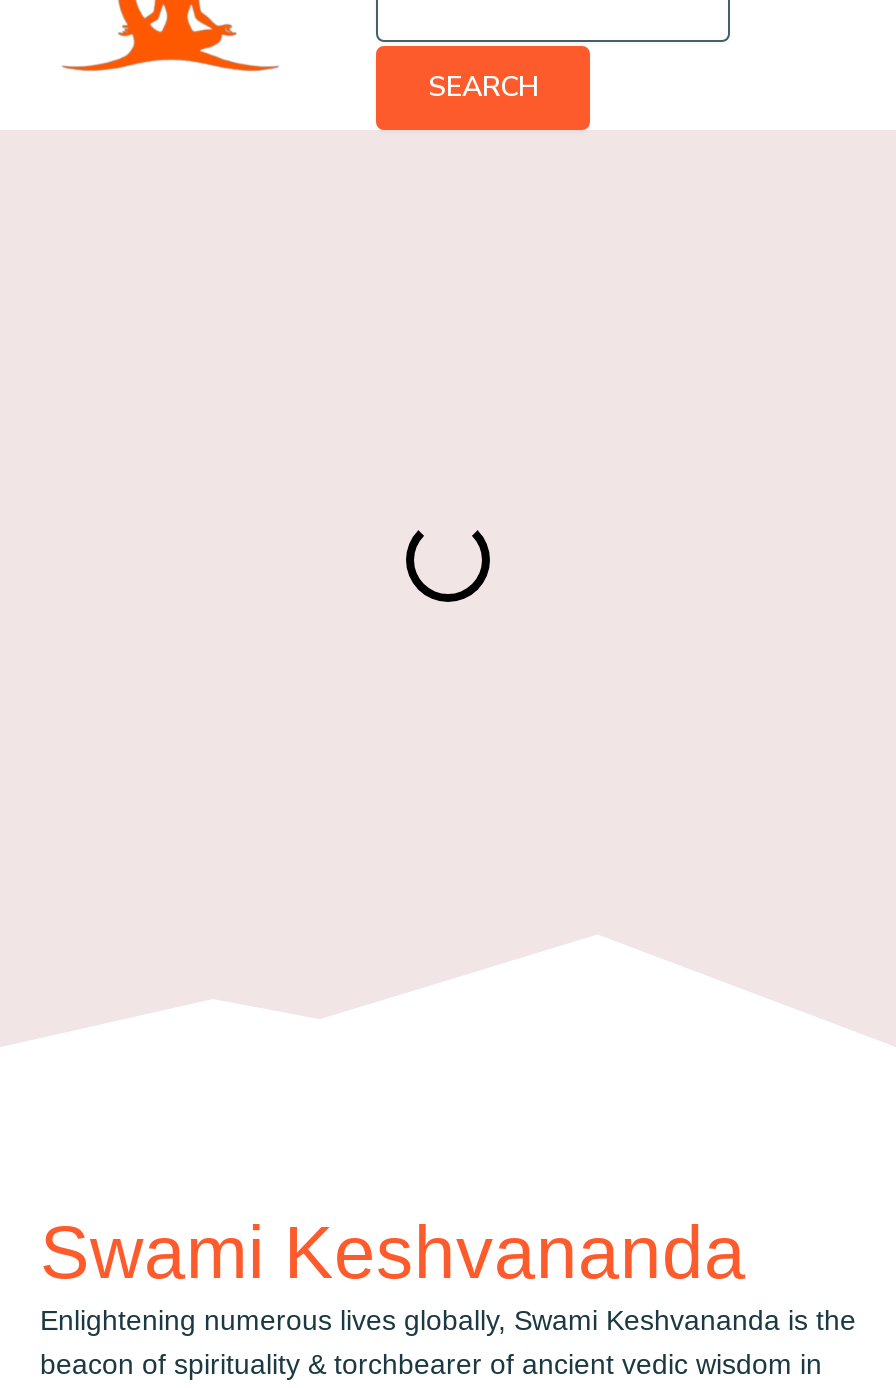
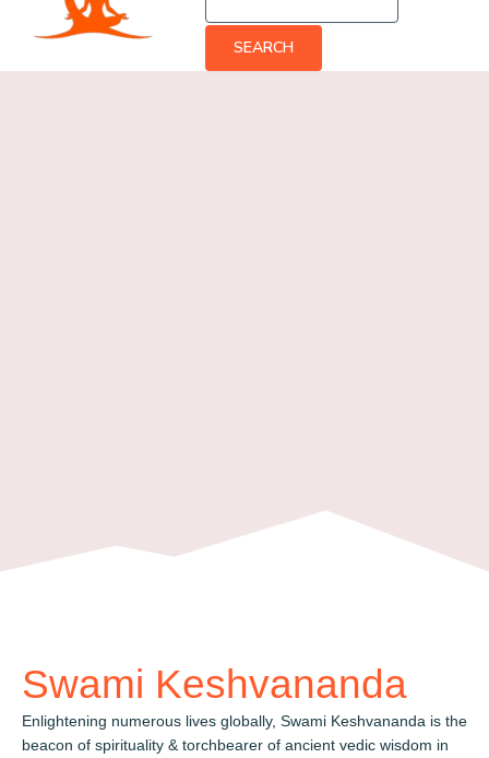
- [image]
